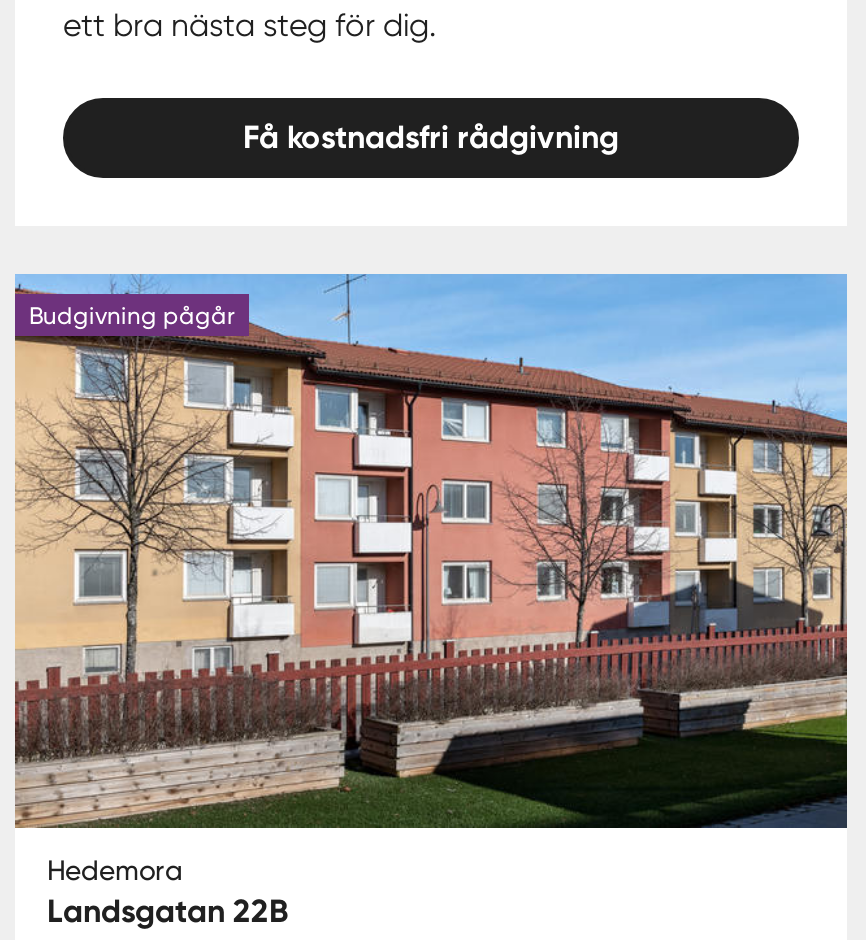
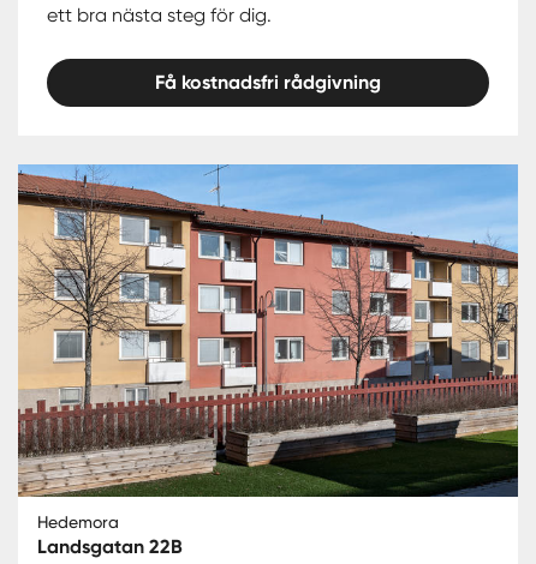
- Budgivning pågår
